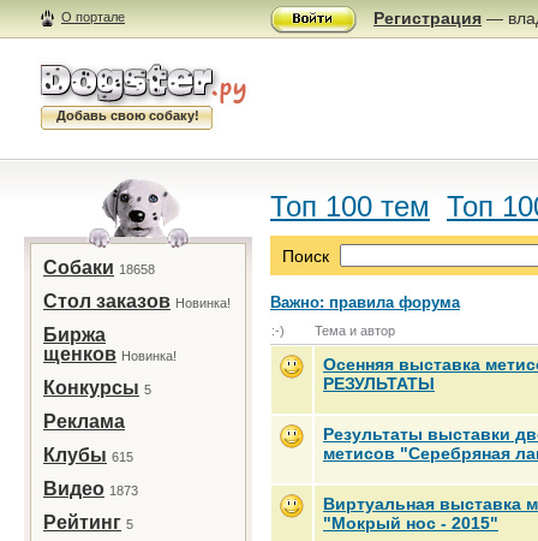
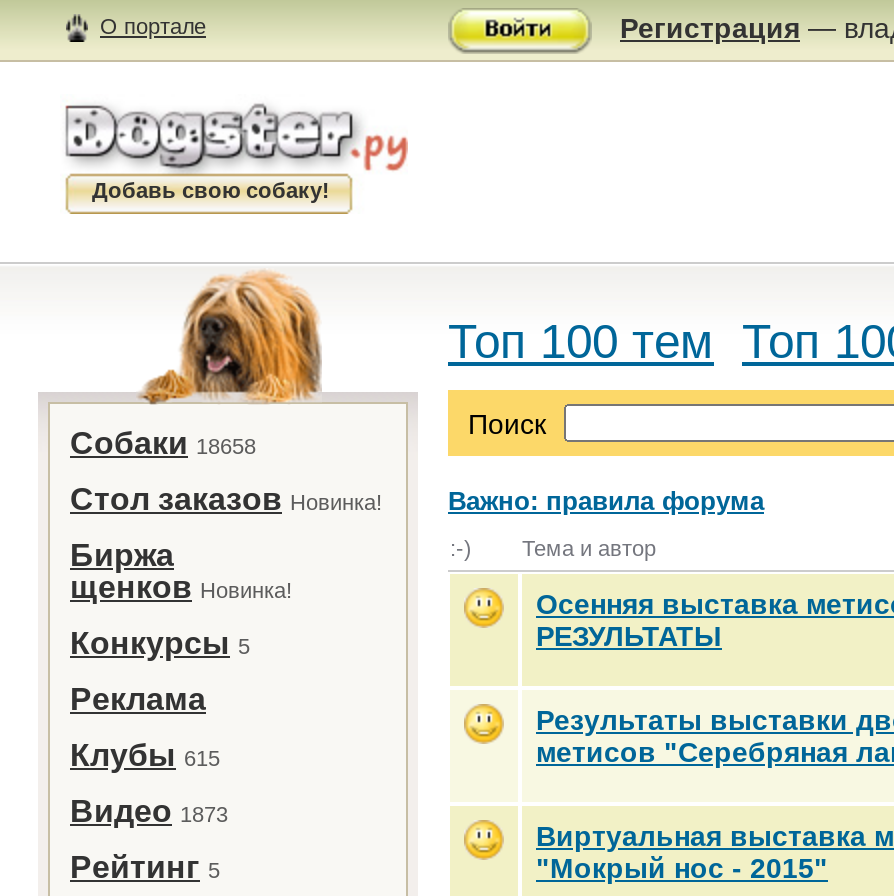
- [image]
+ [image]
